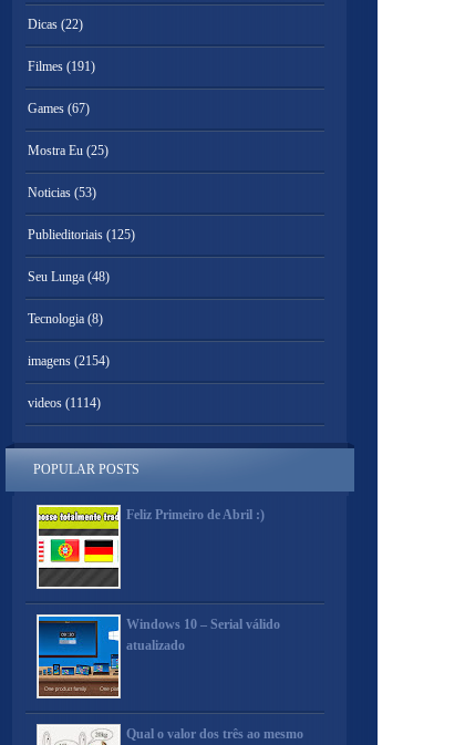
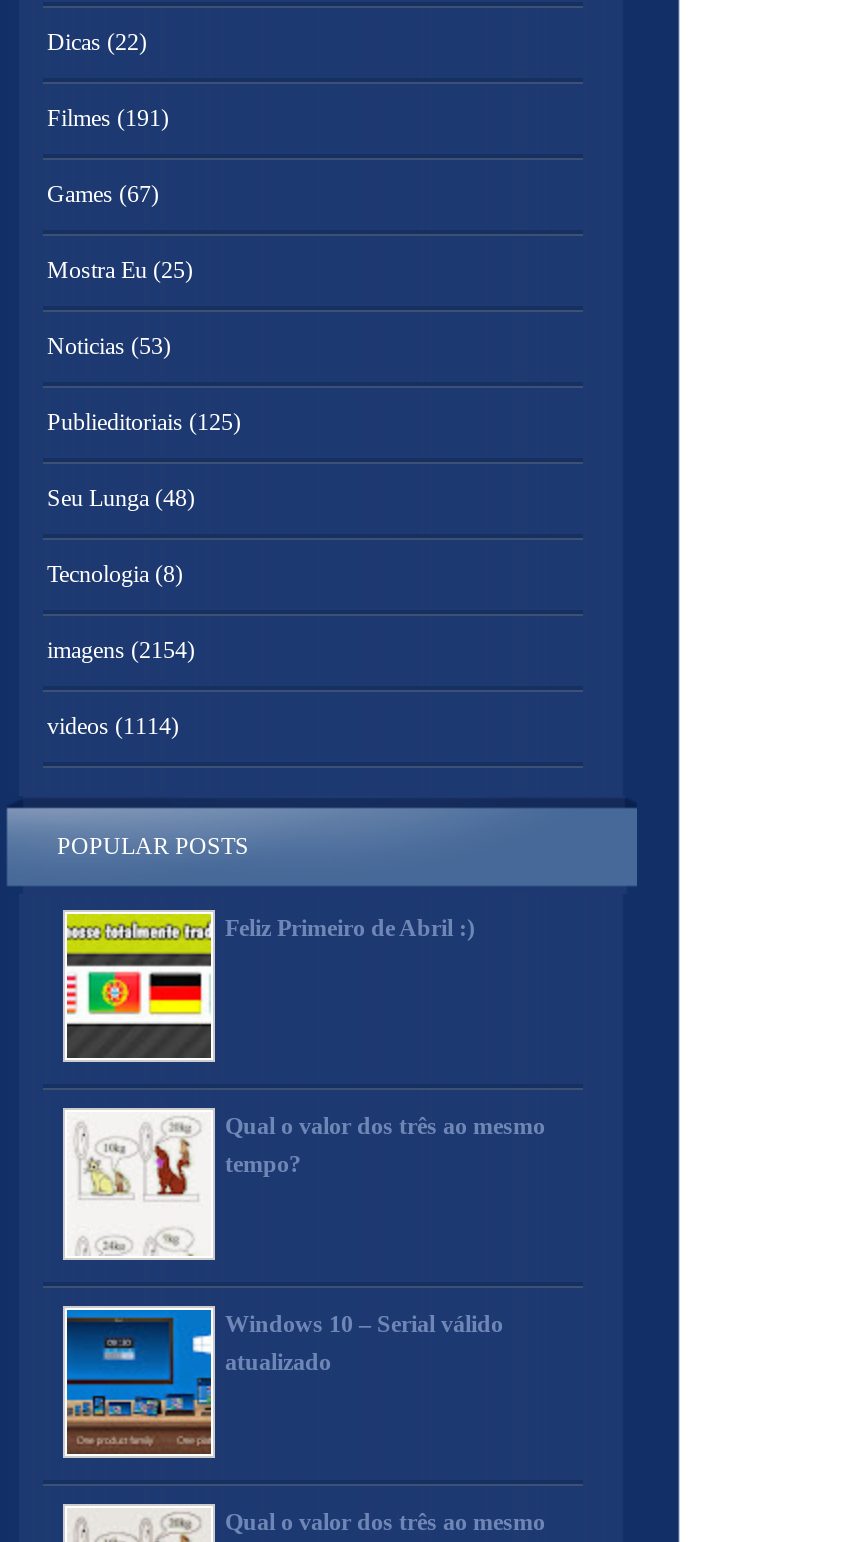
+ [image]
+ Qual o valor dos três ao mesmo
+ tempo?
